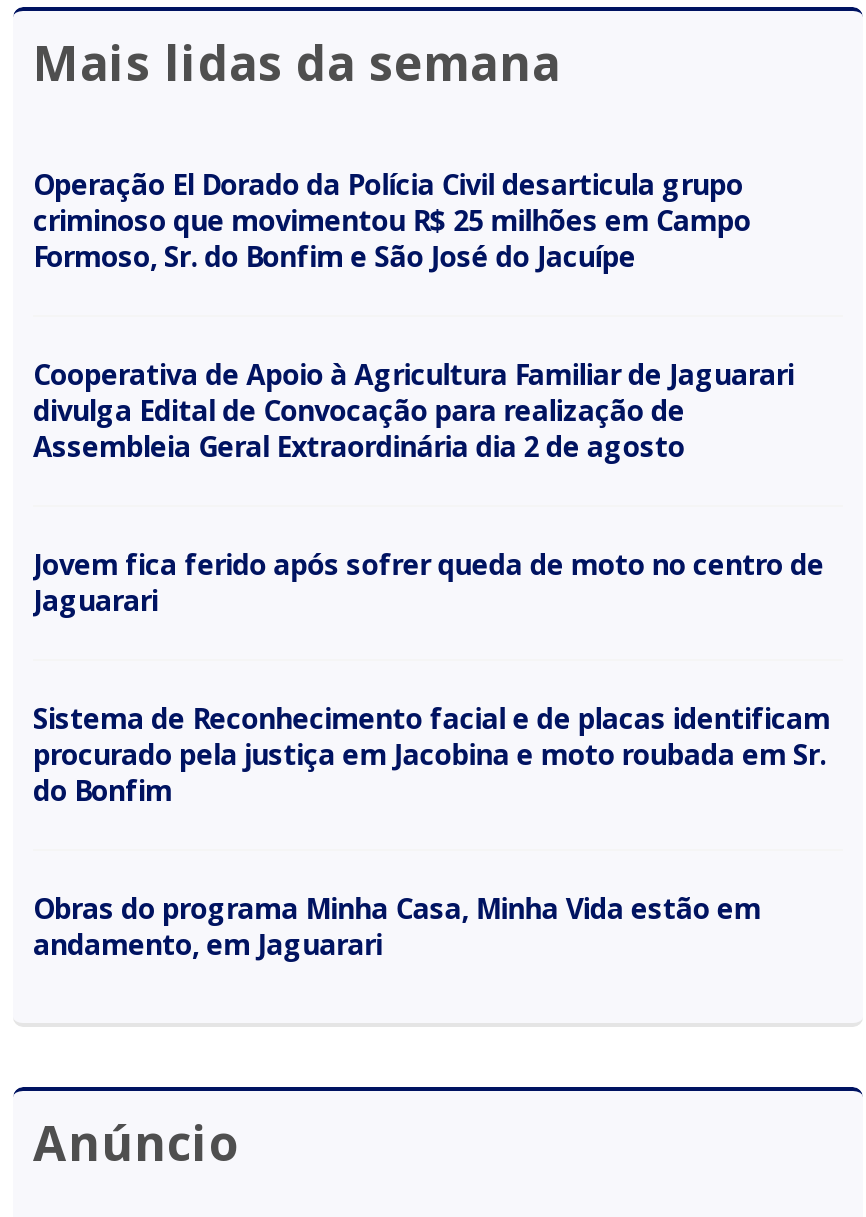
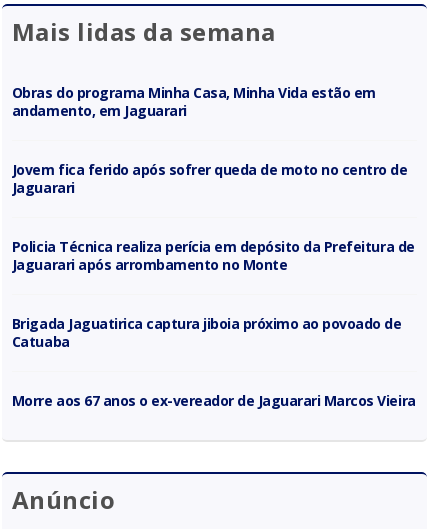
- Operação El Dorado da Polícia Civil desarticula grupo
- criminoso que movimentou R$ 25 milhões em Campo
- Formoso, Sr. do Bonfim e São José do Jacuípe
- Cooperativa de Apoio à Agricultura Familiar de Jaguarari
- divulga Edital de Convocação para realização de
- Assembleia Geral Extraordinária dia 2 de agosto
- Sistema de Reconhecimento facial e de placas identificam
- procurado pela justiça em Jacobina e moto roubada em Sr.
- do Bonfim

moved down: Jovem fica ferido após sofrer queda de moto no centro de | Jaguarari

moved up: Obras do programa Minha Casa, Minha Vida estão em | andamento, em Jaguarari

+ Policia Técnica realiza perícia em depósito da Prefeitura de
+ Jaguarari após arrombamento no Monte
+ Brigada Jaguatirica captura jiboia próximo ao povoado de
+ Catuaba
+ Morre aos 67 anos o ex-vereador de Jaguarari Marcos Vieira
